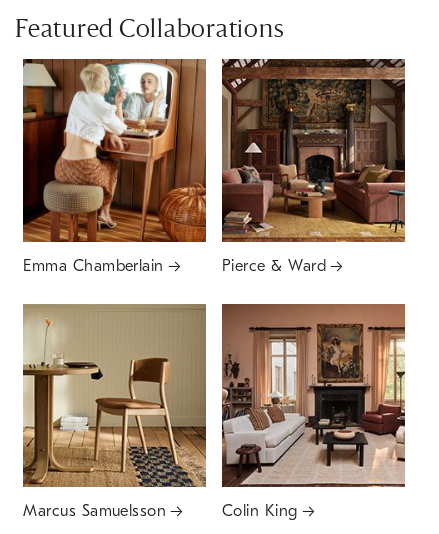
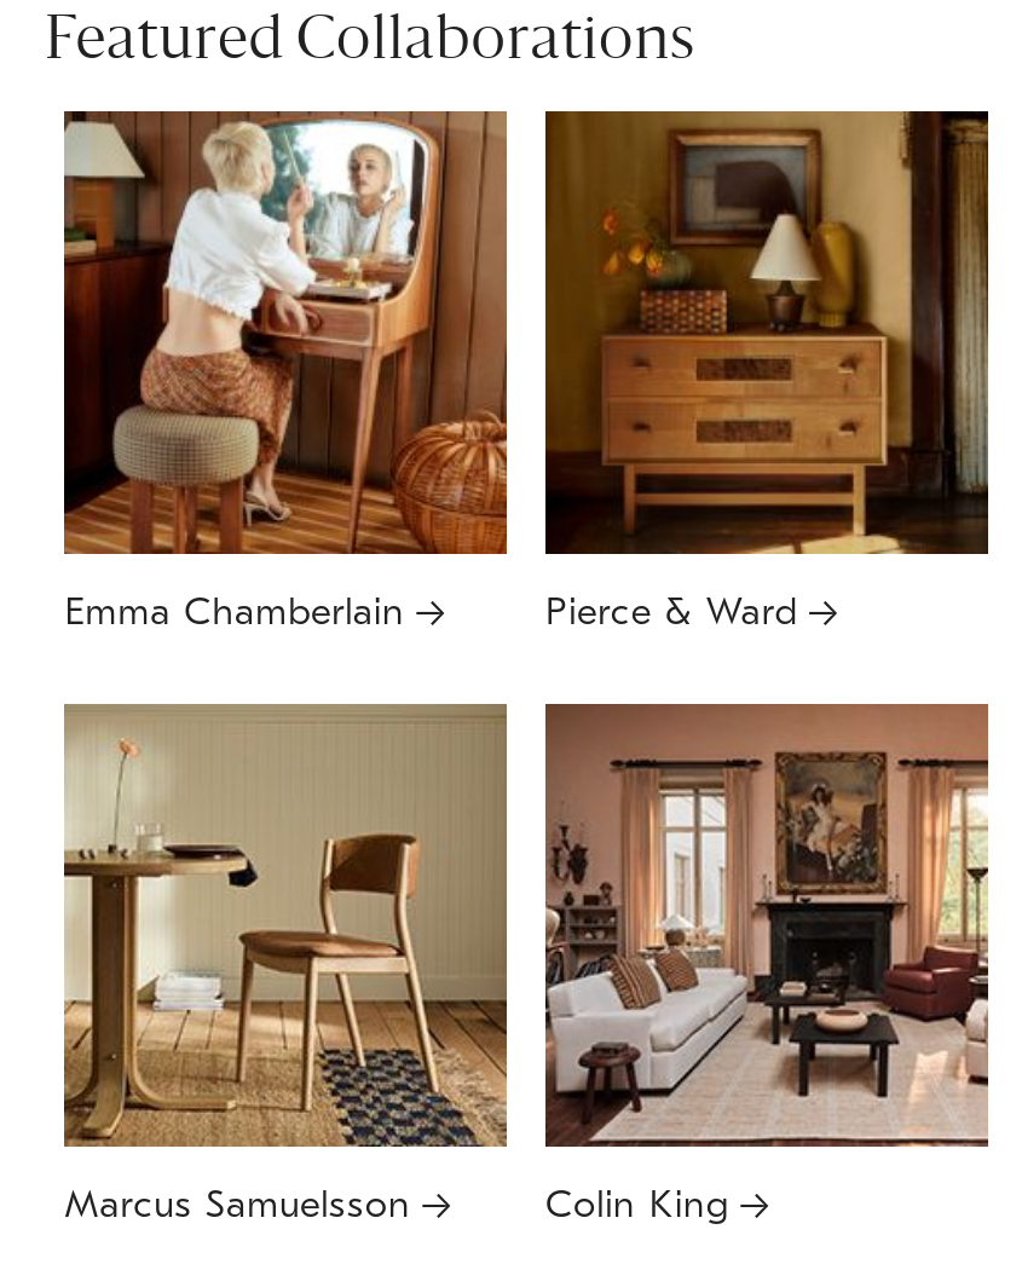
- [image]
+ [image]
